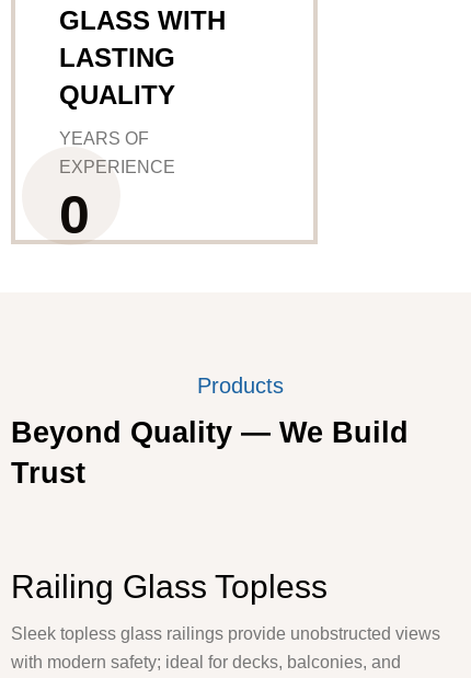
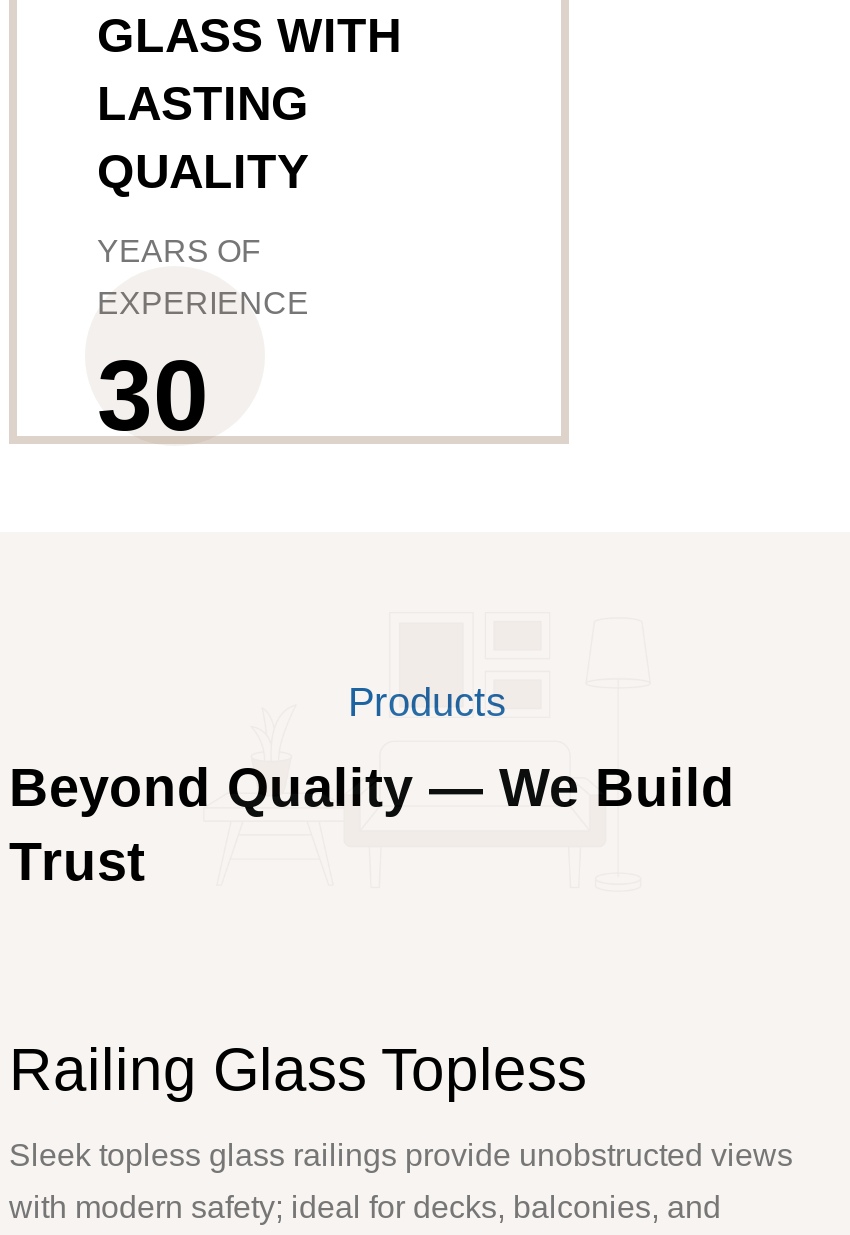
- 0
+ 30
